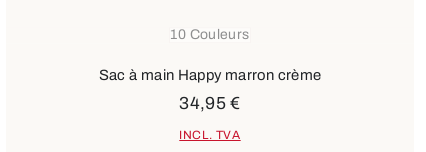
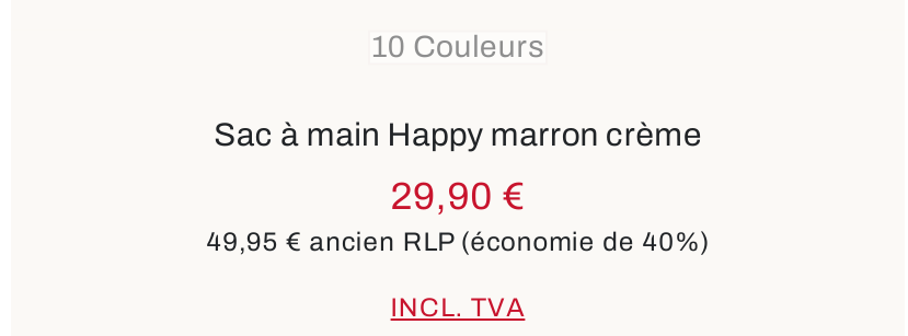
- 34,95 €
+ 29,90 €
+ 49,95 €ancien RLP (économie de 40%)
